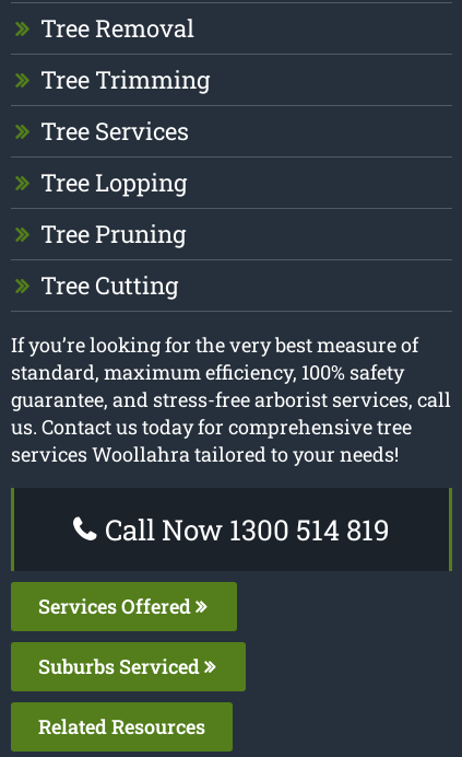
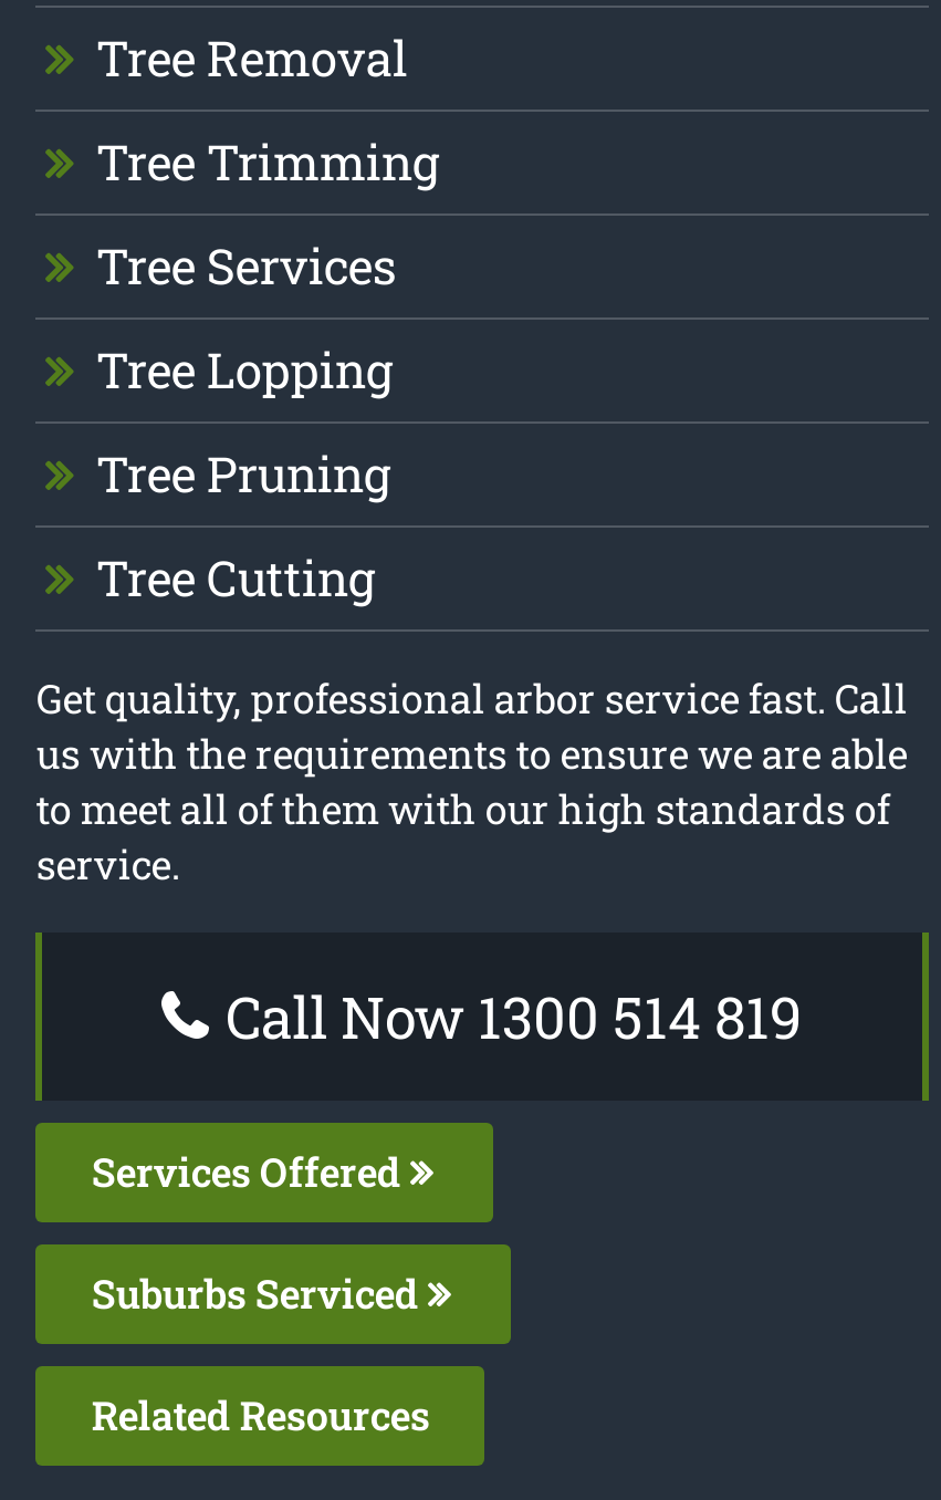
- If you’re looking for the very best measure of
- standard, maximum efficiency, 100% safety
- guarantee, and stress-free arborist services, call
- us. Contact us today for comprehensive tree
- services Woollahra tailored to your needs!
+ Get quality, professional arbor service fast. Call
+ us with the requirements to ensure we are able
+ to meet all of them with our high standards of
+ service.
